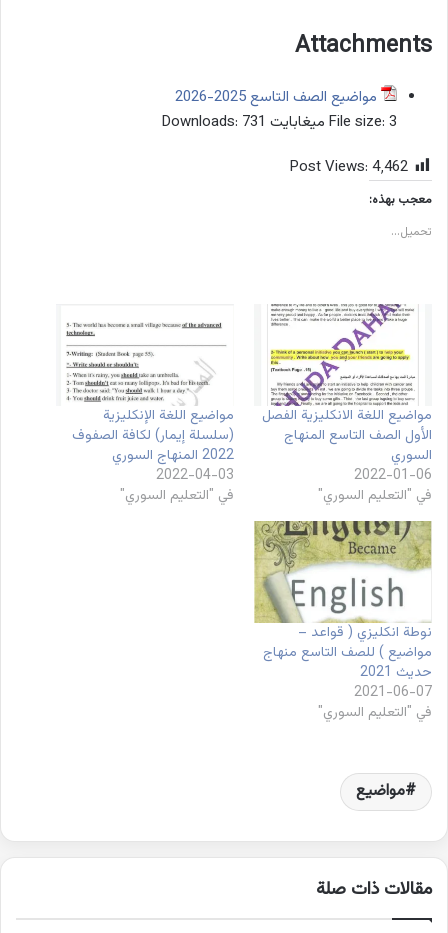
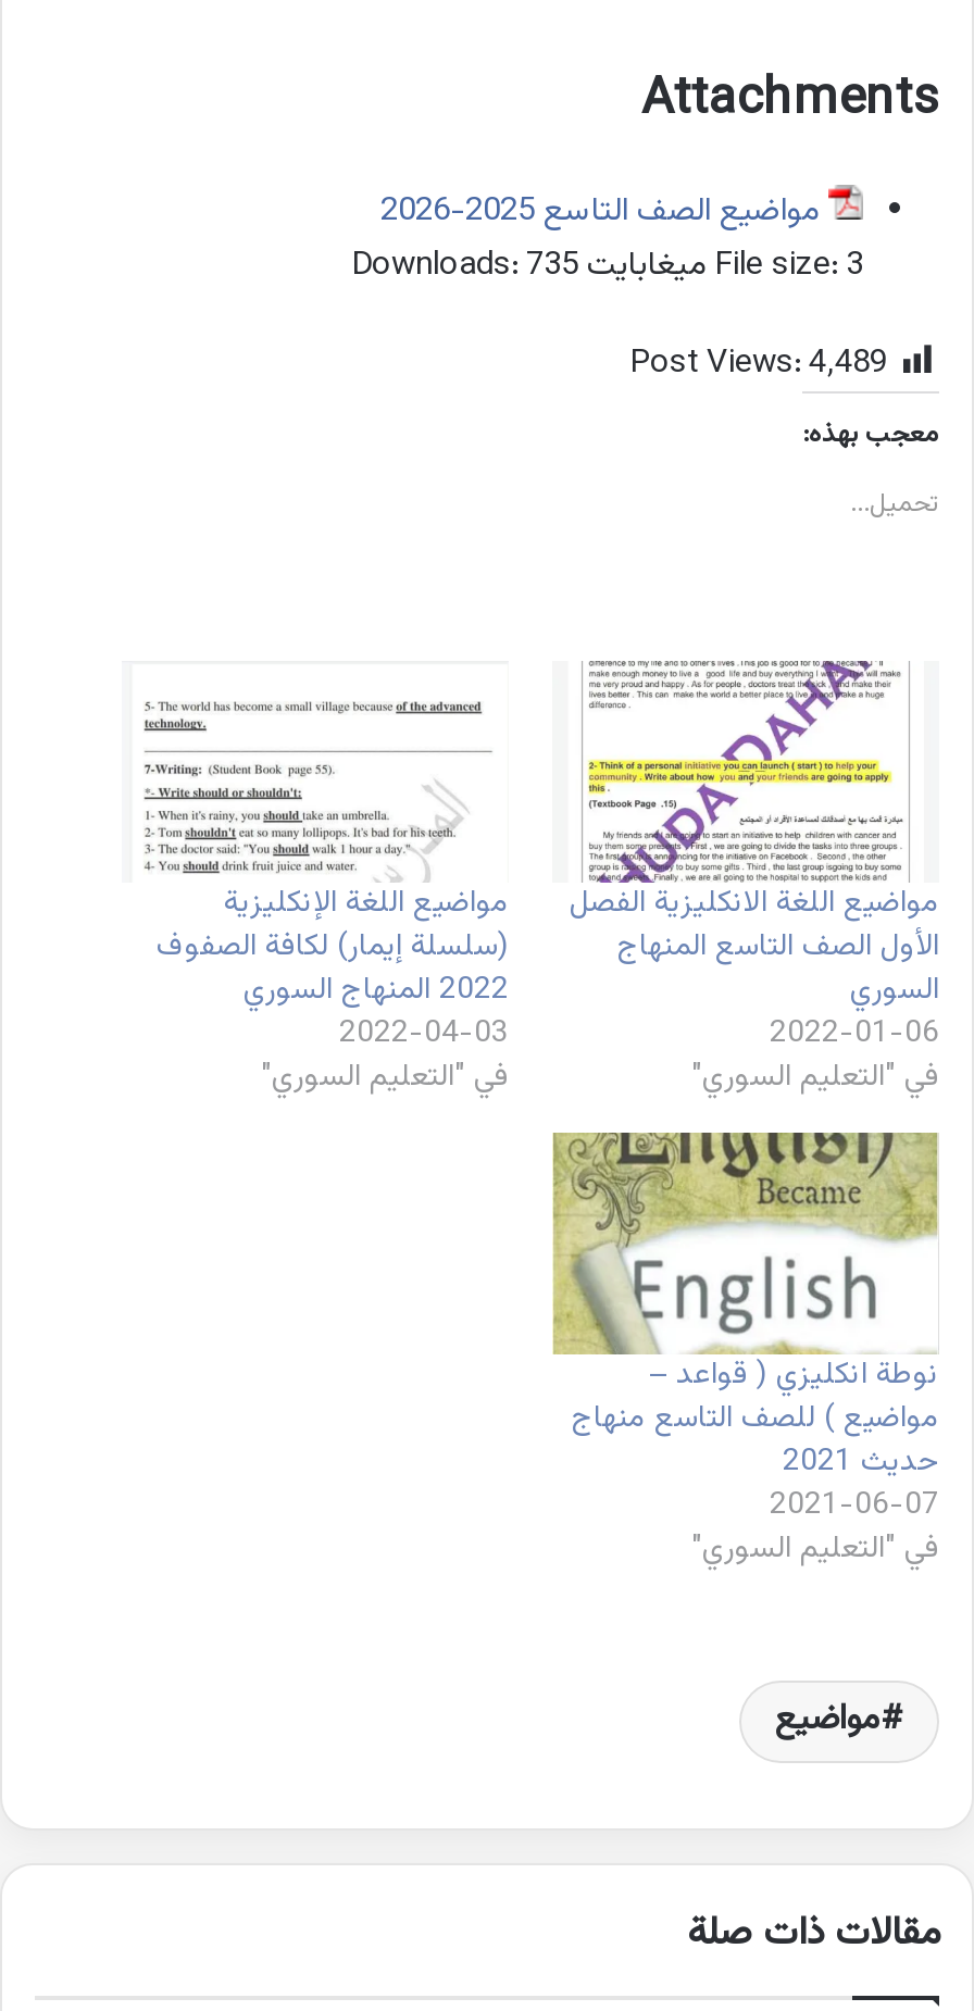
- Downloads: 731
+ Downloads: 735

- Post Views: 4٬462
+ Post Views: 4٬489
